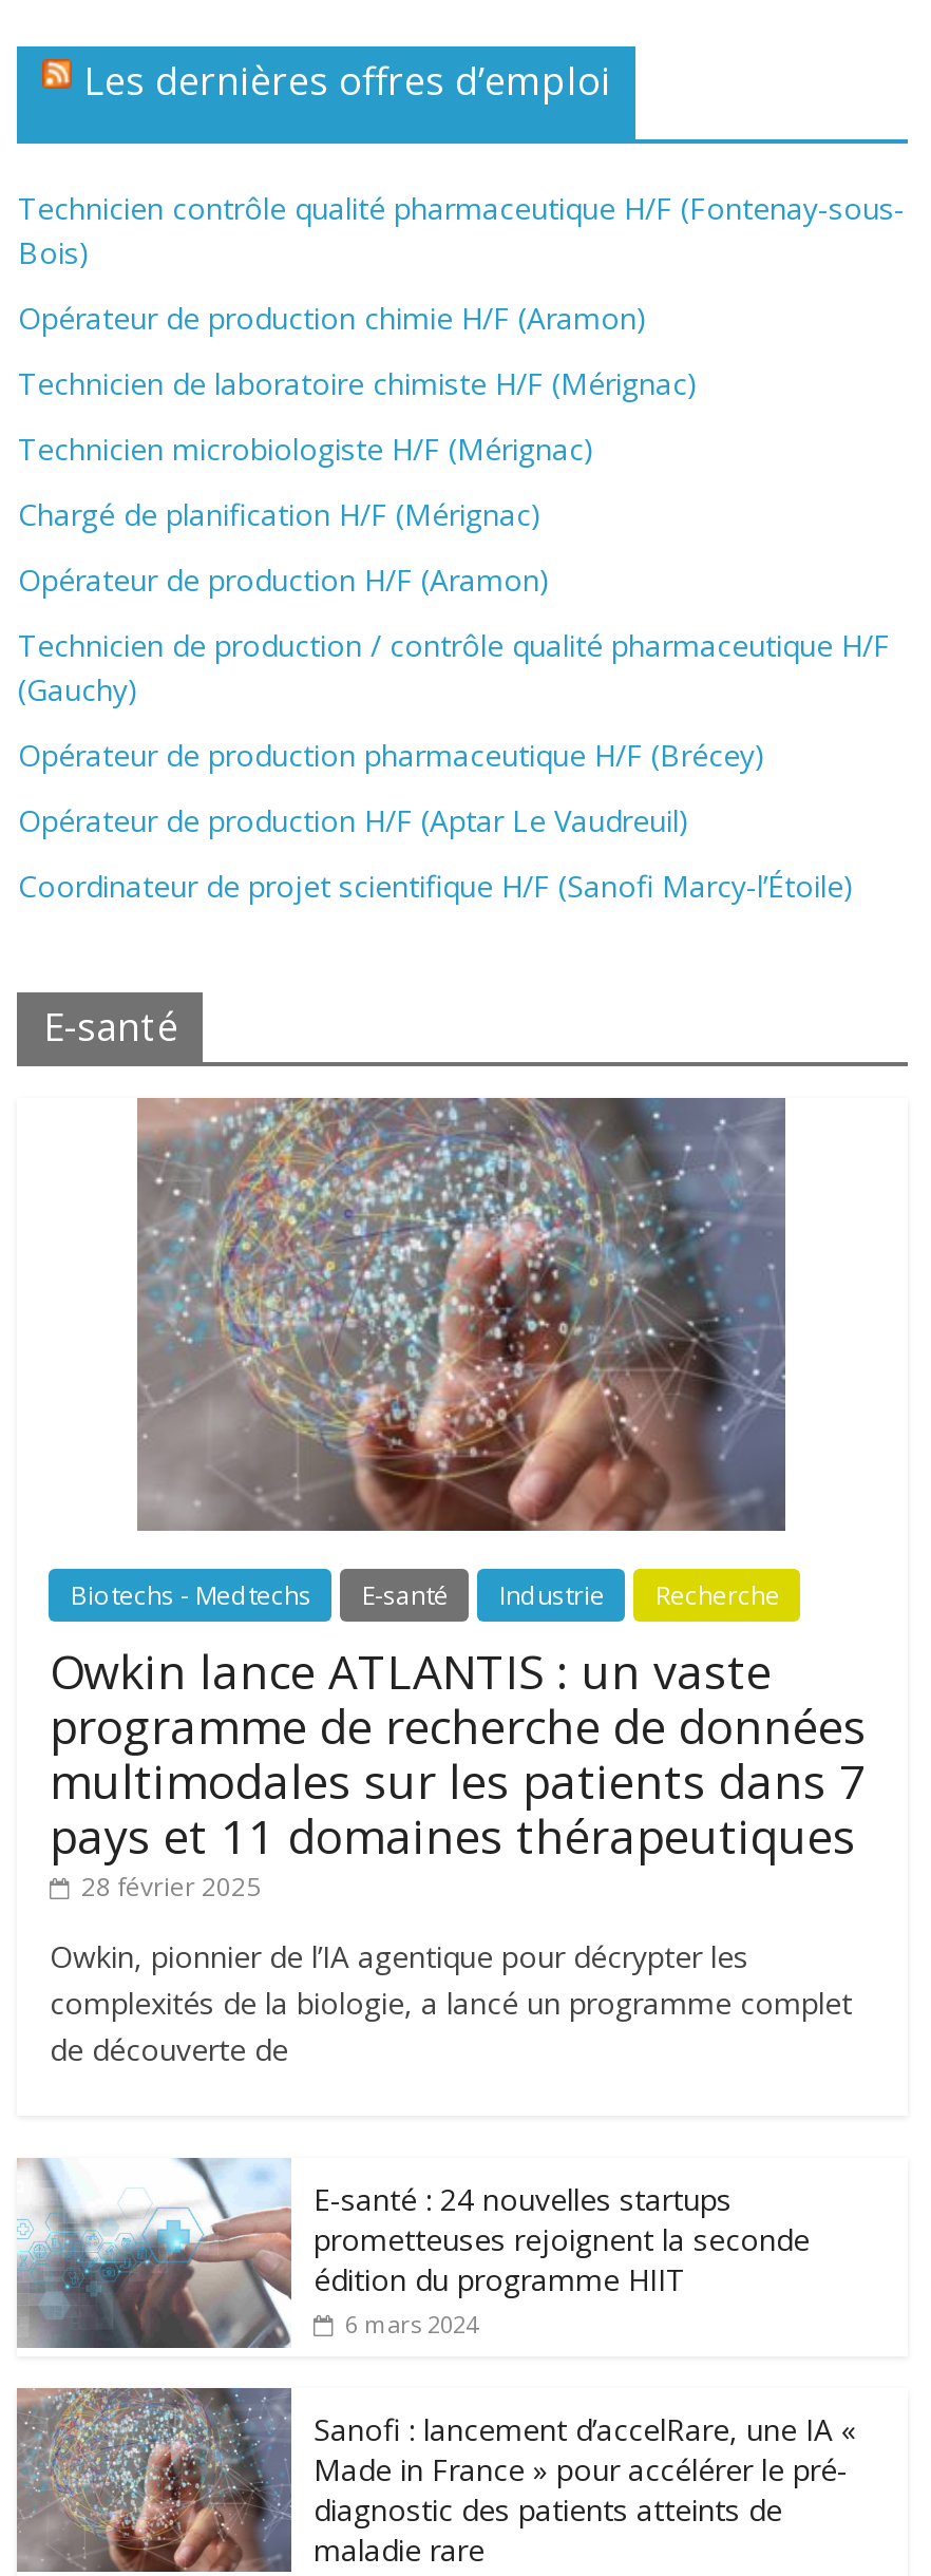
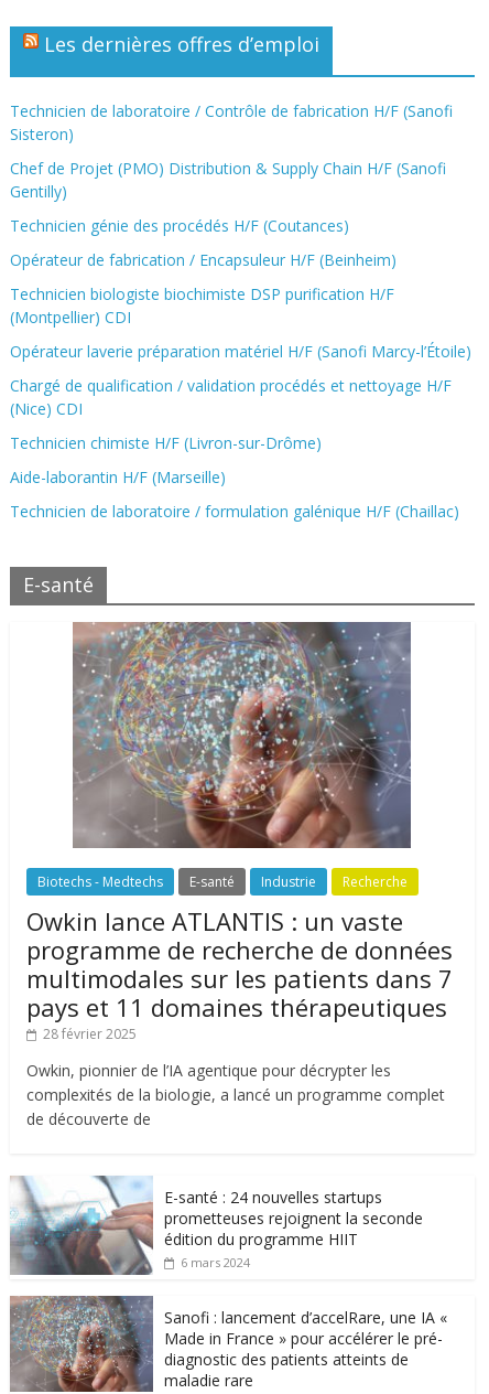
- Technicien contrôle qualité pharmaceutique H/F (Fontenay-sous-
- Bois)
+ Technicien de laboratoire / Contrôle de fabrication H/F (Sanofi
+ Sisteron)

- Opérateur de production chimie H/F (Aramon)
+ Chef de Projet (PMO) Distribution & Supply Chain H/F (Sanofi
+ Gentilly)

- Technicien de laboratoire chimiste H/F (Mérignac)
+ Technicien génie des procédés H/F (Coutances)

- Technicien microbiologiste H/F (Mérignac)
+ Opérateur de fabrication / Encapsuleur H/F (Beinheim)

- Chargé de planification H/F (Mérignac)
+ Technicien biologiste biochimiste DSP purification H/F
+ (Montpellier) CDI

- Opérateur de production H/F (Aramon)
+ Opérateur laverie préparation matériel H/F (Sanofi Marcy-l’Étoile)

- Technicien de production / contrôle qualité pharmaceutique H/F
- (Gauchy)
+ Chargé de qualification / validation procédés et nettoyage H/F
+ (Nice) CDI

- Opérateur de production pharmaceutique H/F (Brécey)
+ Technicien chimiste H/F (Livron-sur-Drôme)

- Opérateur de production H/F (Aptar Le Vaudreuil)
+ Aide-laborantin H/F (Marseille)

- Coordinateur de projet scientifique H/F (Sanofi Marcy-l’Étoile)
+ Technicien de laboratoire / formulation galénique H/F (Chaillac)
